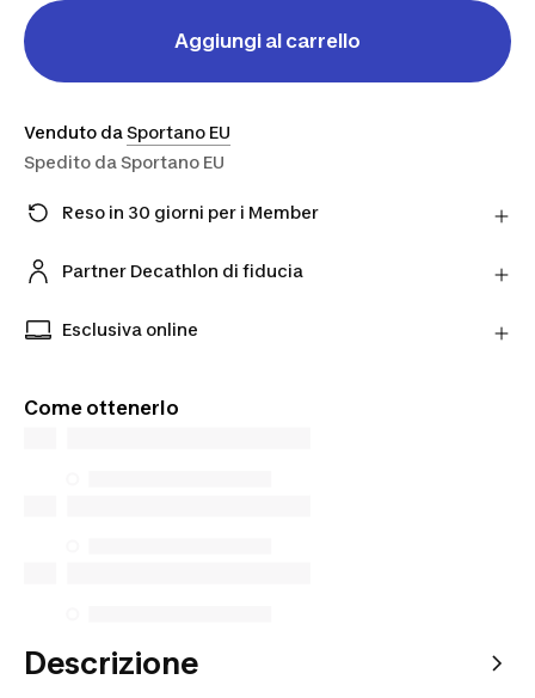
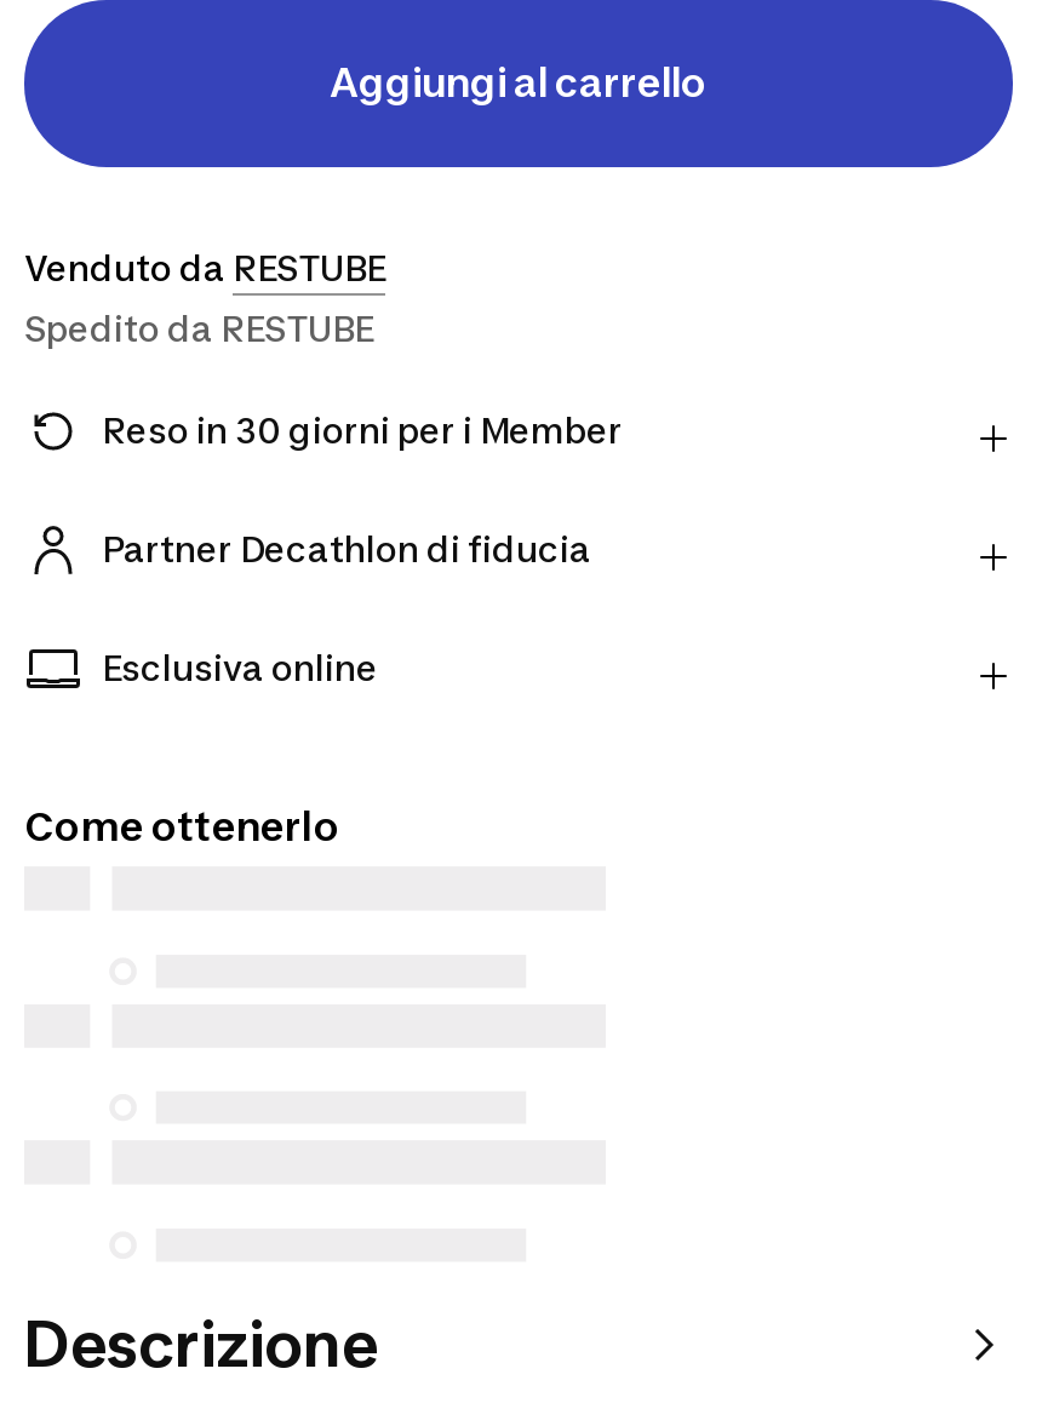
- Venduto da Sportano EU
+ Venduto da RESTUBE

- Spedito da Sportano EU
+ Spedito da RESTUBE
